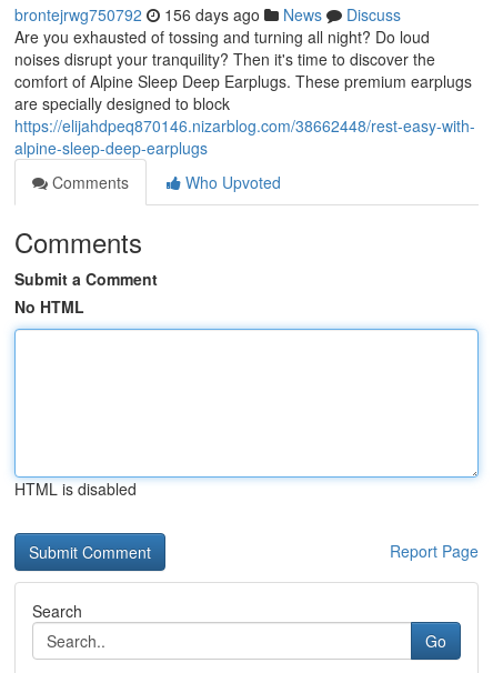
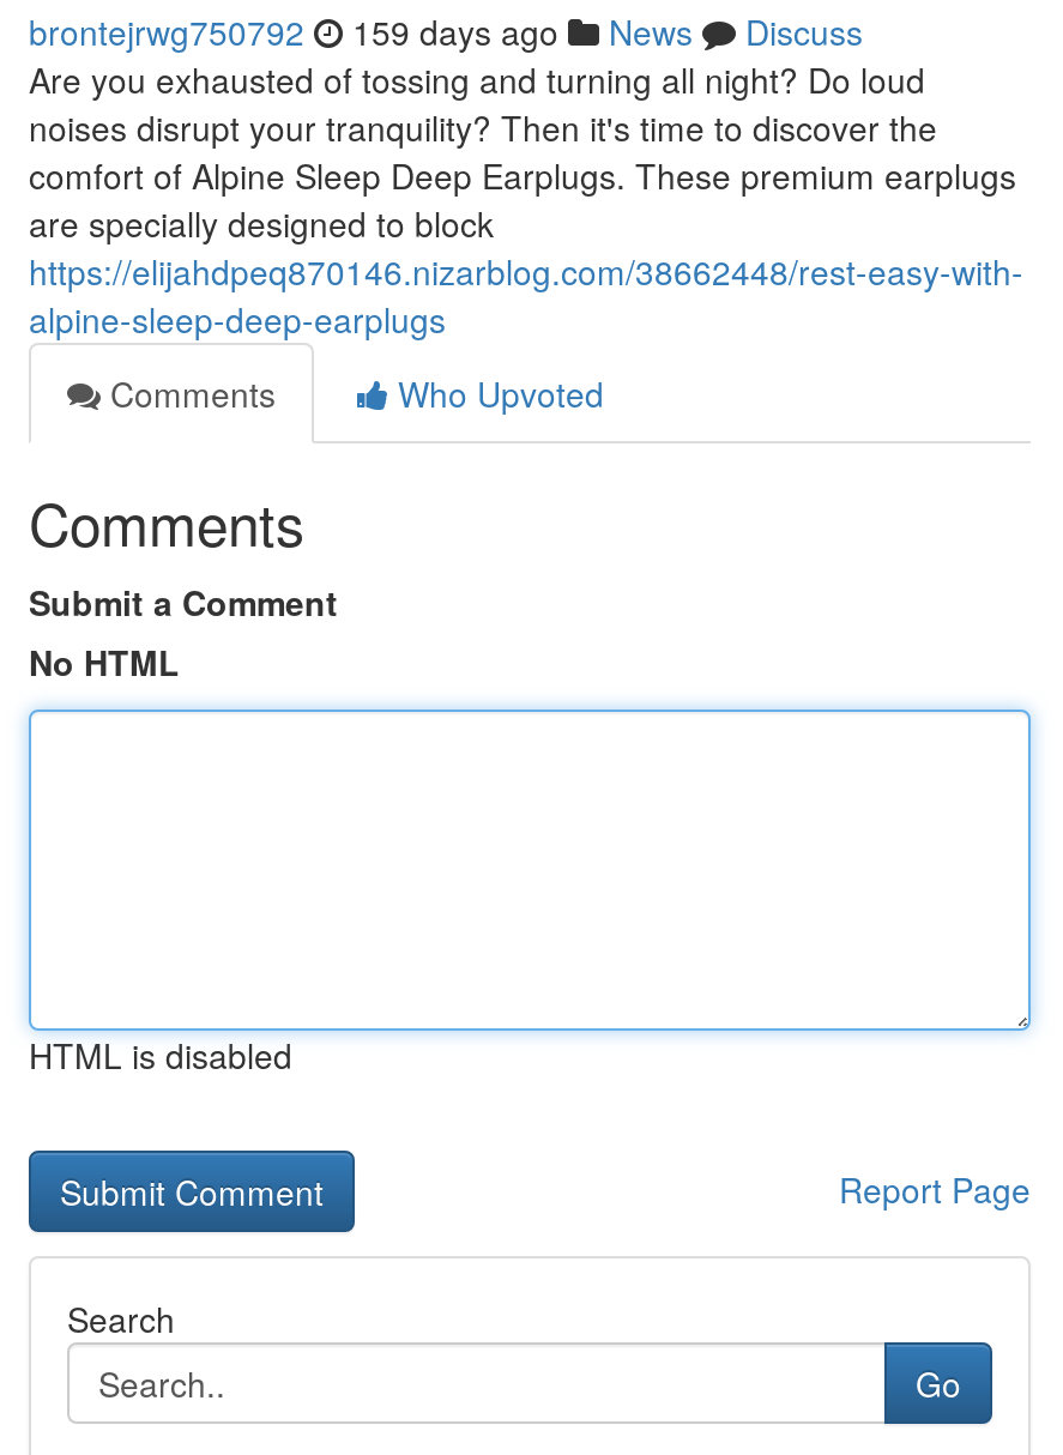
- brontejrwg750792 156 days ago News Discuss
+ brontejrwg750792 159 days ago News Discuss
